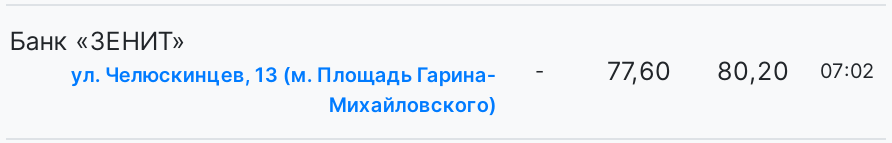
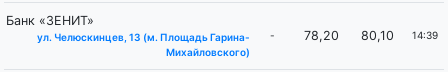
- 77,60
+ 78,20

- 80,20
+ 80,10

- 07:02
+ 14:39
